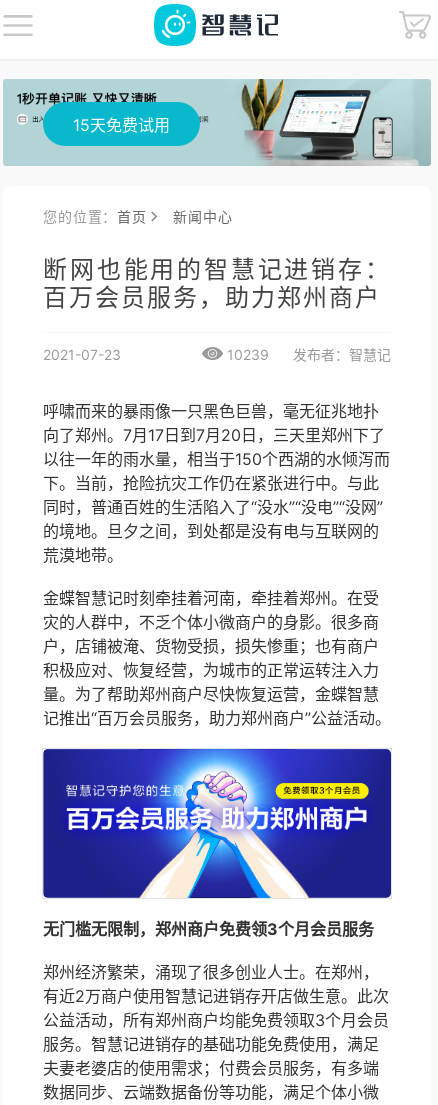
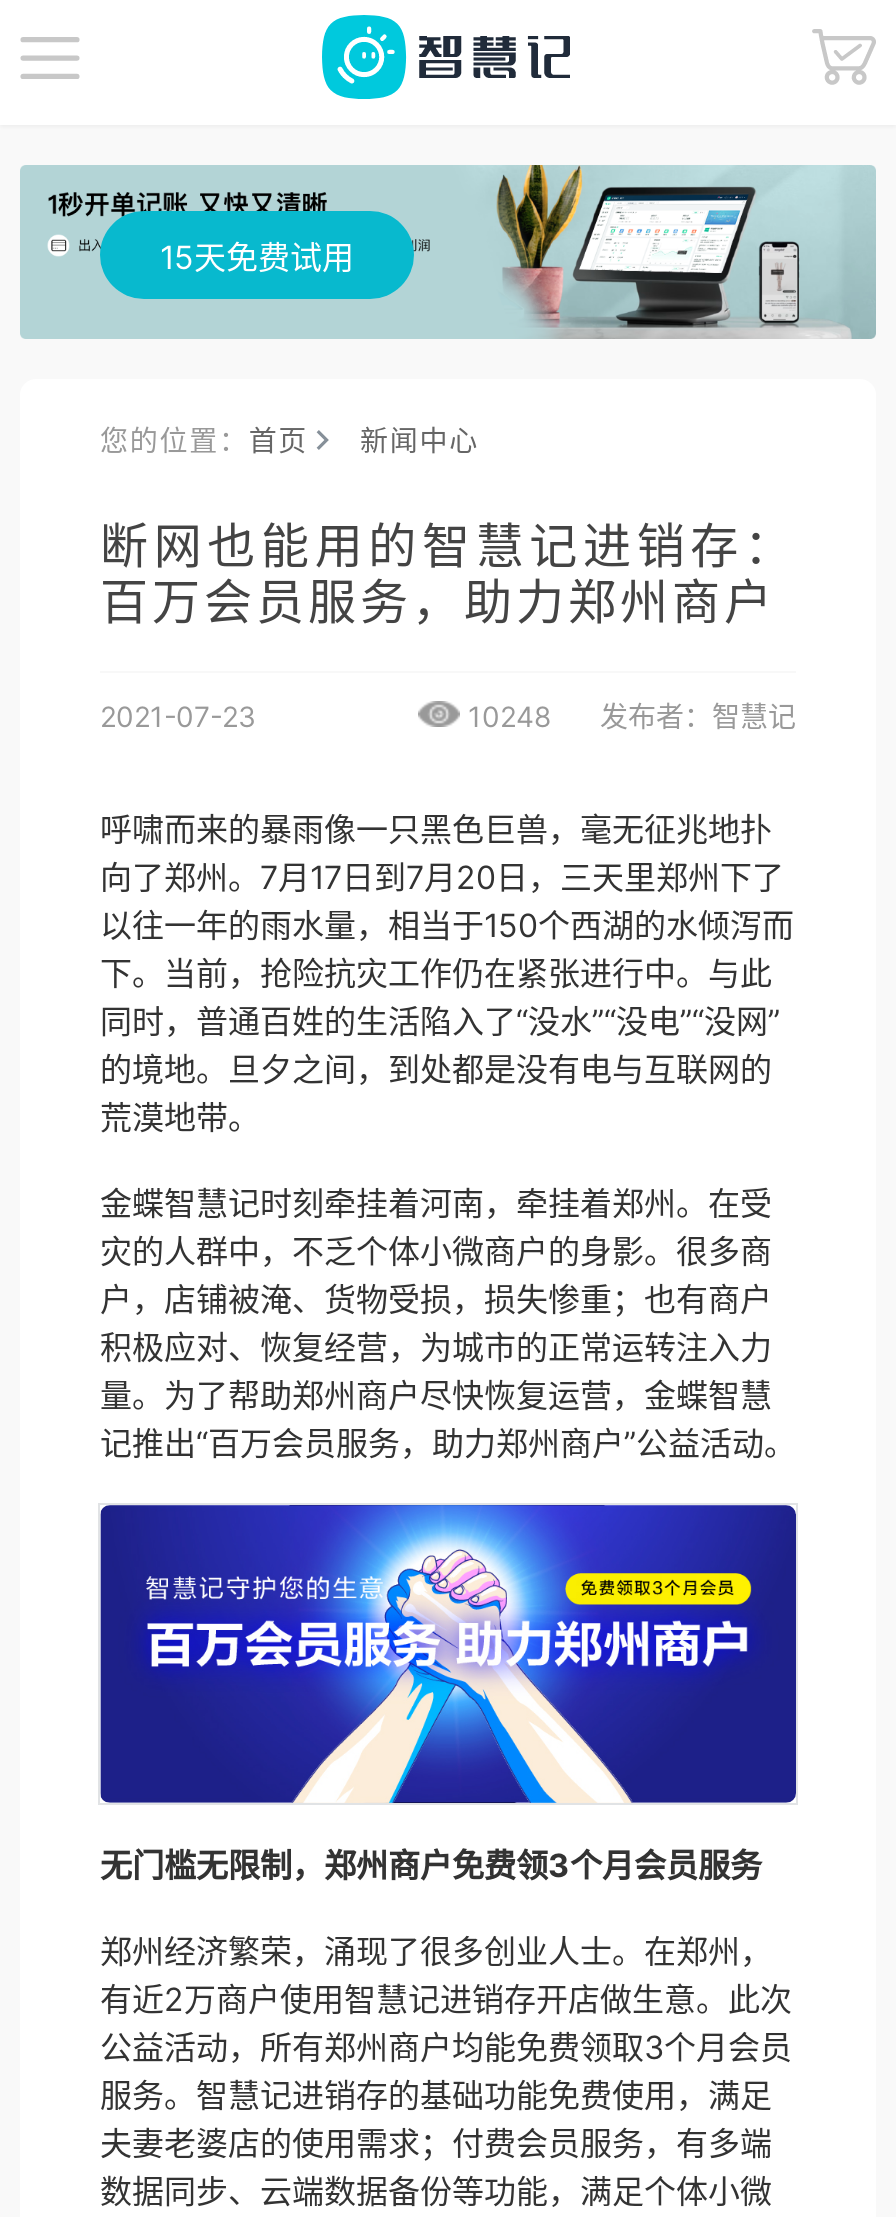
- 10239 发布者：智慧记
+ 10248 发布者：智慧记
